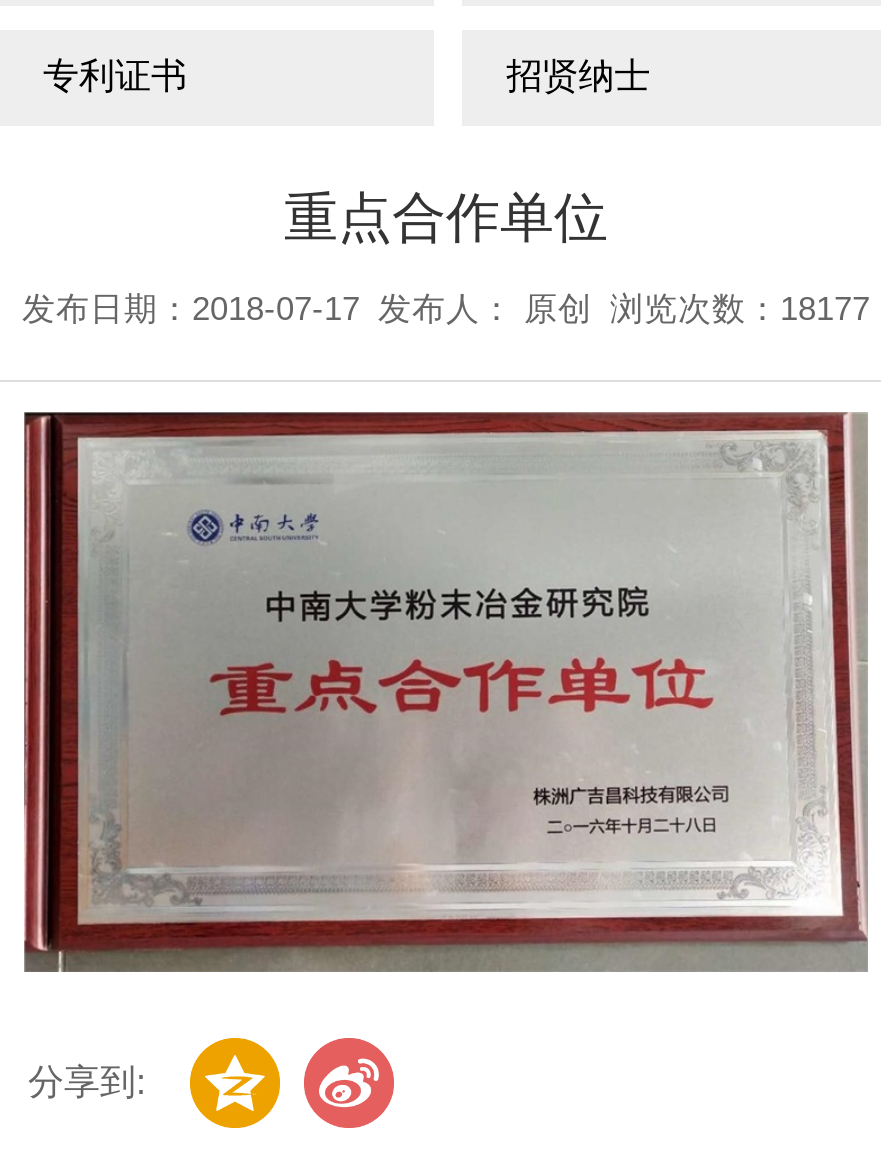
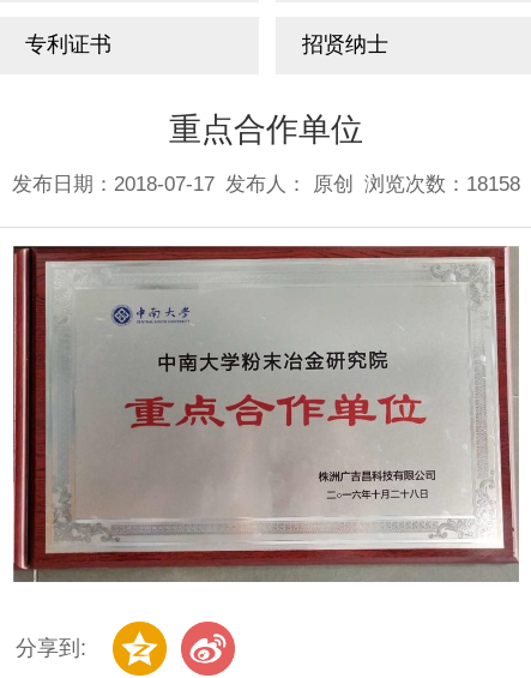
- 发布日期：2018-07-17 发布人： 原创 浏览次数：18177
+ 发布日期：2018-07-17 发布人： 原创 浏览次数：18158
